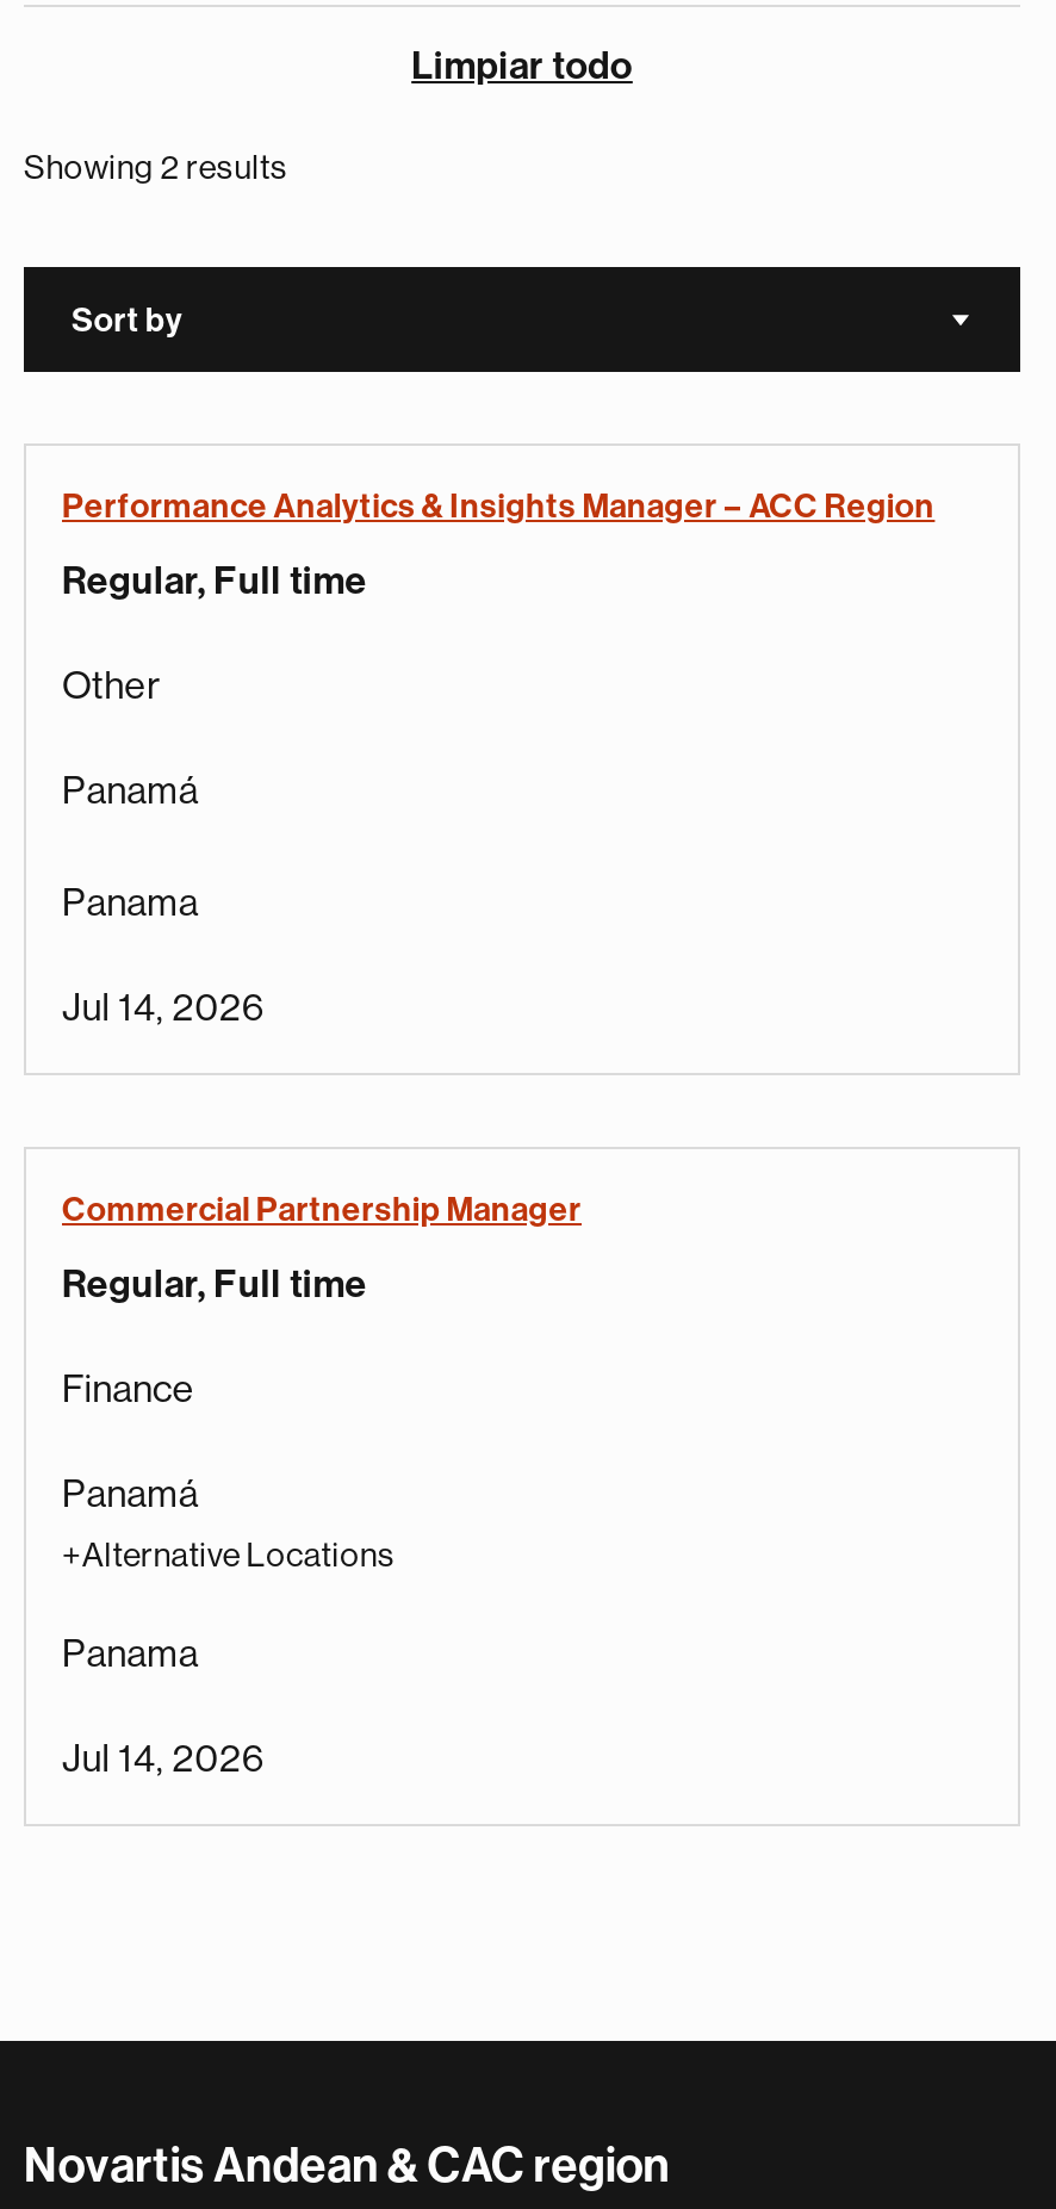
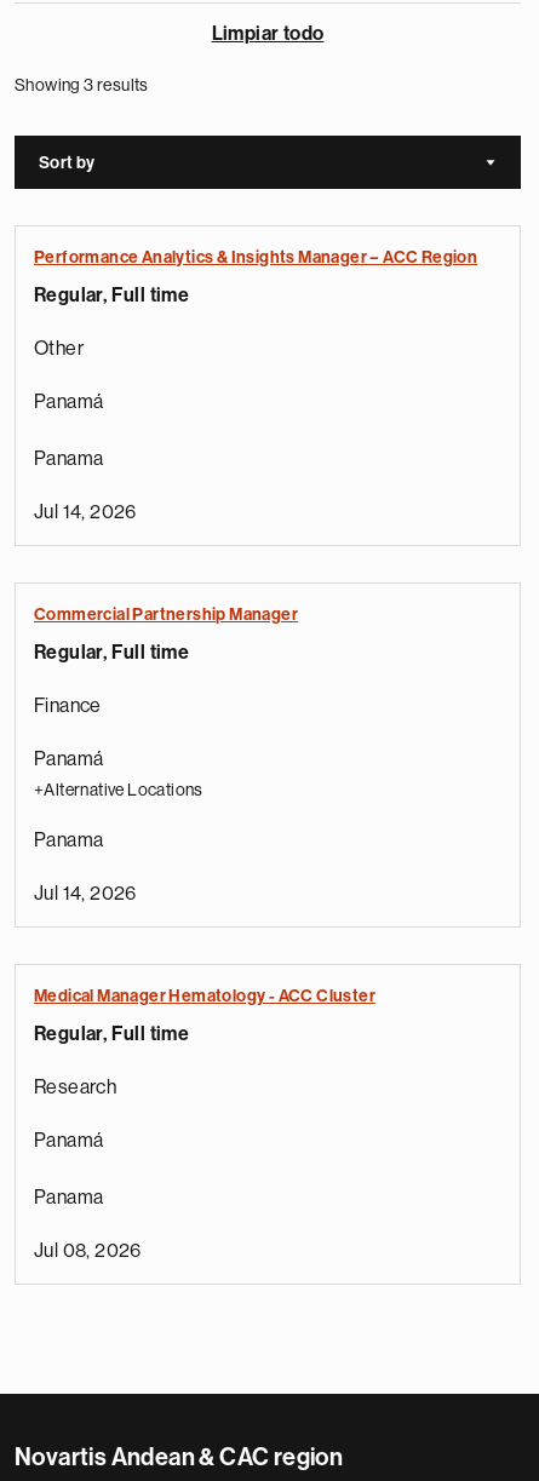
- Showing 2 results
+ Showing 3 results

+ Medical Manager Hematology - ACC Cluster
+ Regular, Full time
+ Research
+ Panamá
+ Panama
+ Jul 08, 2026
